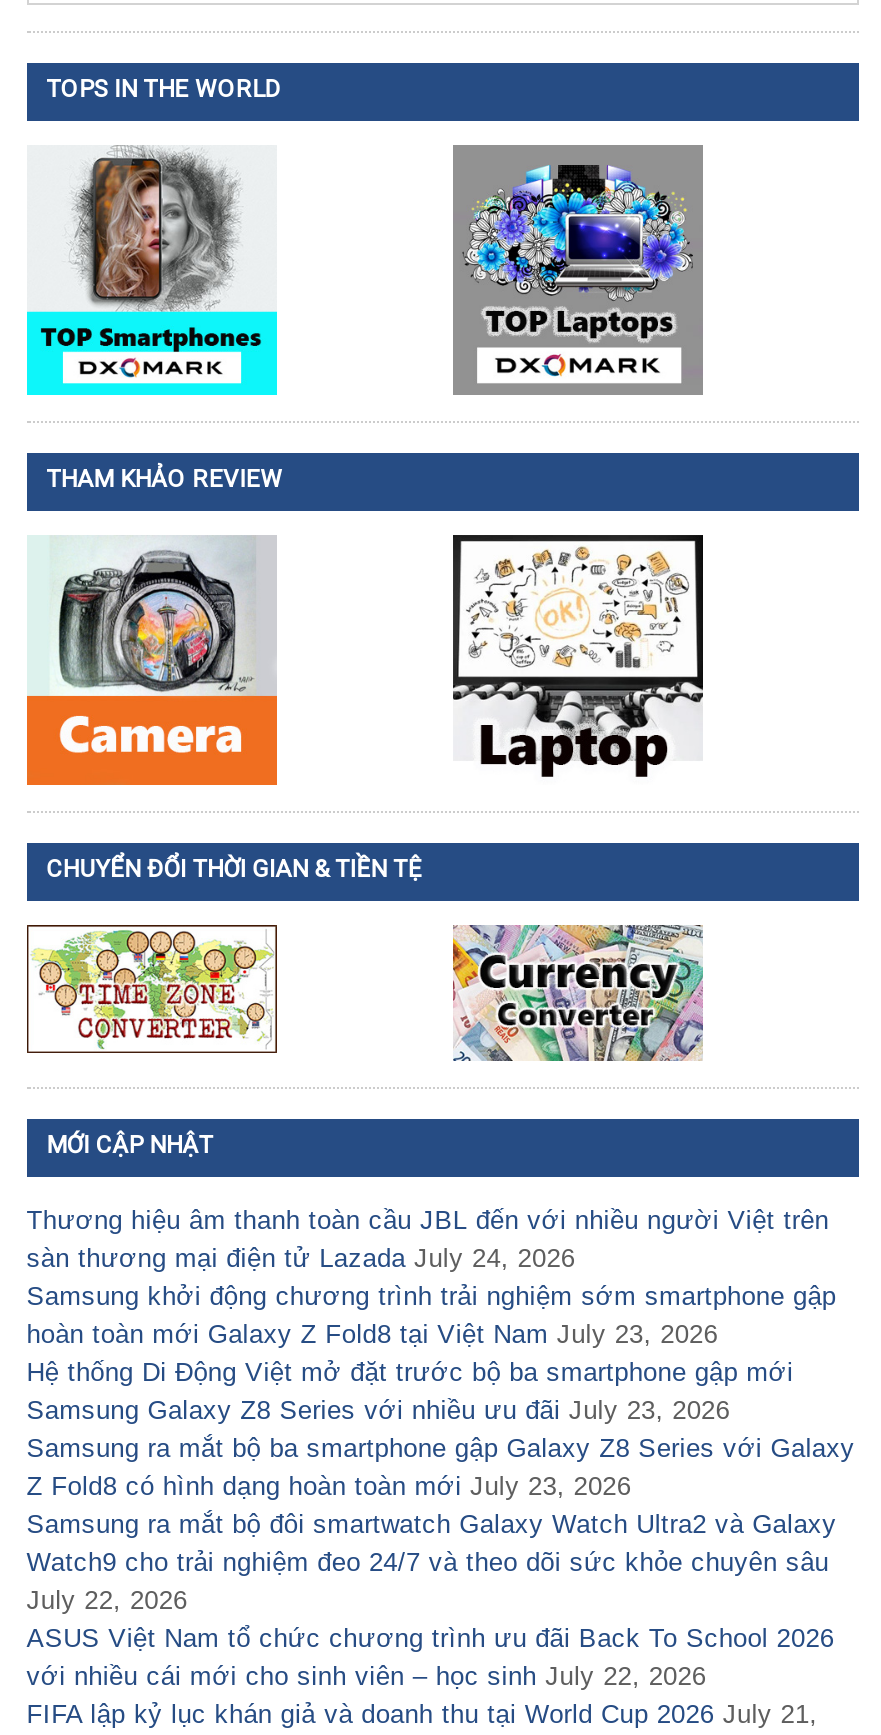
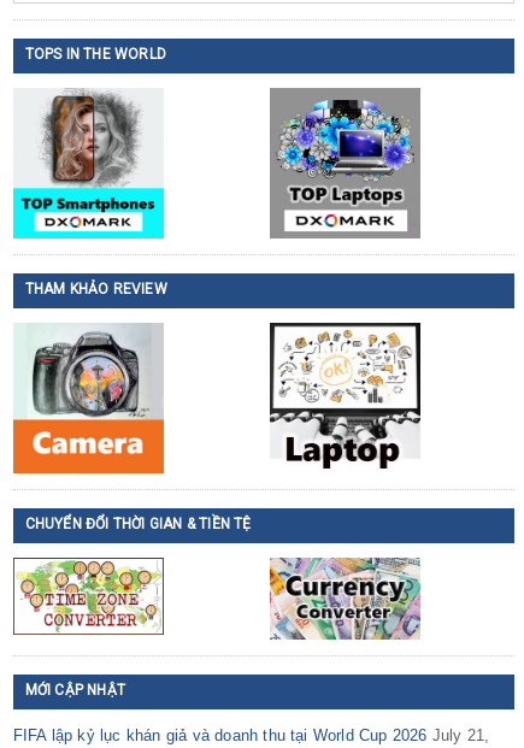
- Thương hiệu âm thanh toàn cầu JBL đến với nhiều người Việt trên
- sàn thương mại điện tử Lazada July 24, 2026
- Samsung khởi động chương trình trải nghiệm sớm smartphone gập
- hoàn toàn mới Galaxy Z Fold8 tại Việt Nam July 23, 2026
- Hệ thống Di Động Việt mở đặt trước bộ ba smartphone gập mới
- Samsung Galaxy Z8 Series với nhiều ưu đãi July 23, 2026
- Samsung ra mắt bộ ba smartphone gập Galaxy Z8 Series với Galaxy
- Z Fold8 có hình dạng hoàn toàn mới July 23, 2026
- Samsung ra mắt bộ đôi smartwatch Galaxy Watch Ultra2 và Galaxy
- Watch9 cho trải nghiệm đeo 24/7 và theo dõi sức khỏe chuyên sâu
- July 22, 2026
- ASUS Việt Nam tổ chức chương trình ưu đãi Back To School 2026
- với nhiều cái mới cho sinh viên – học sinh July 22, 2026
